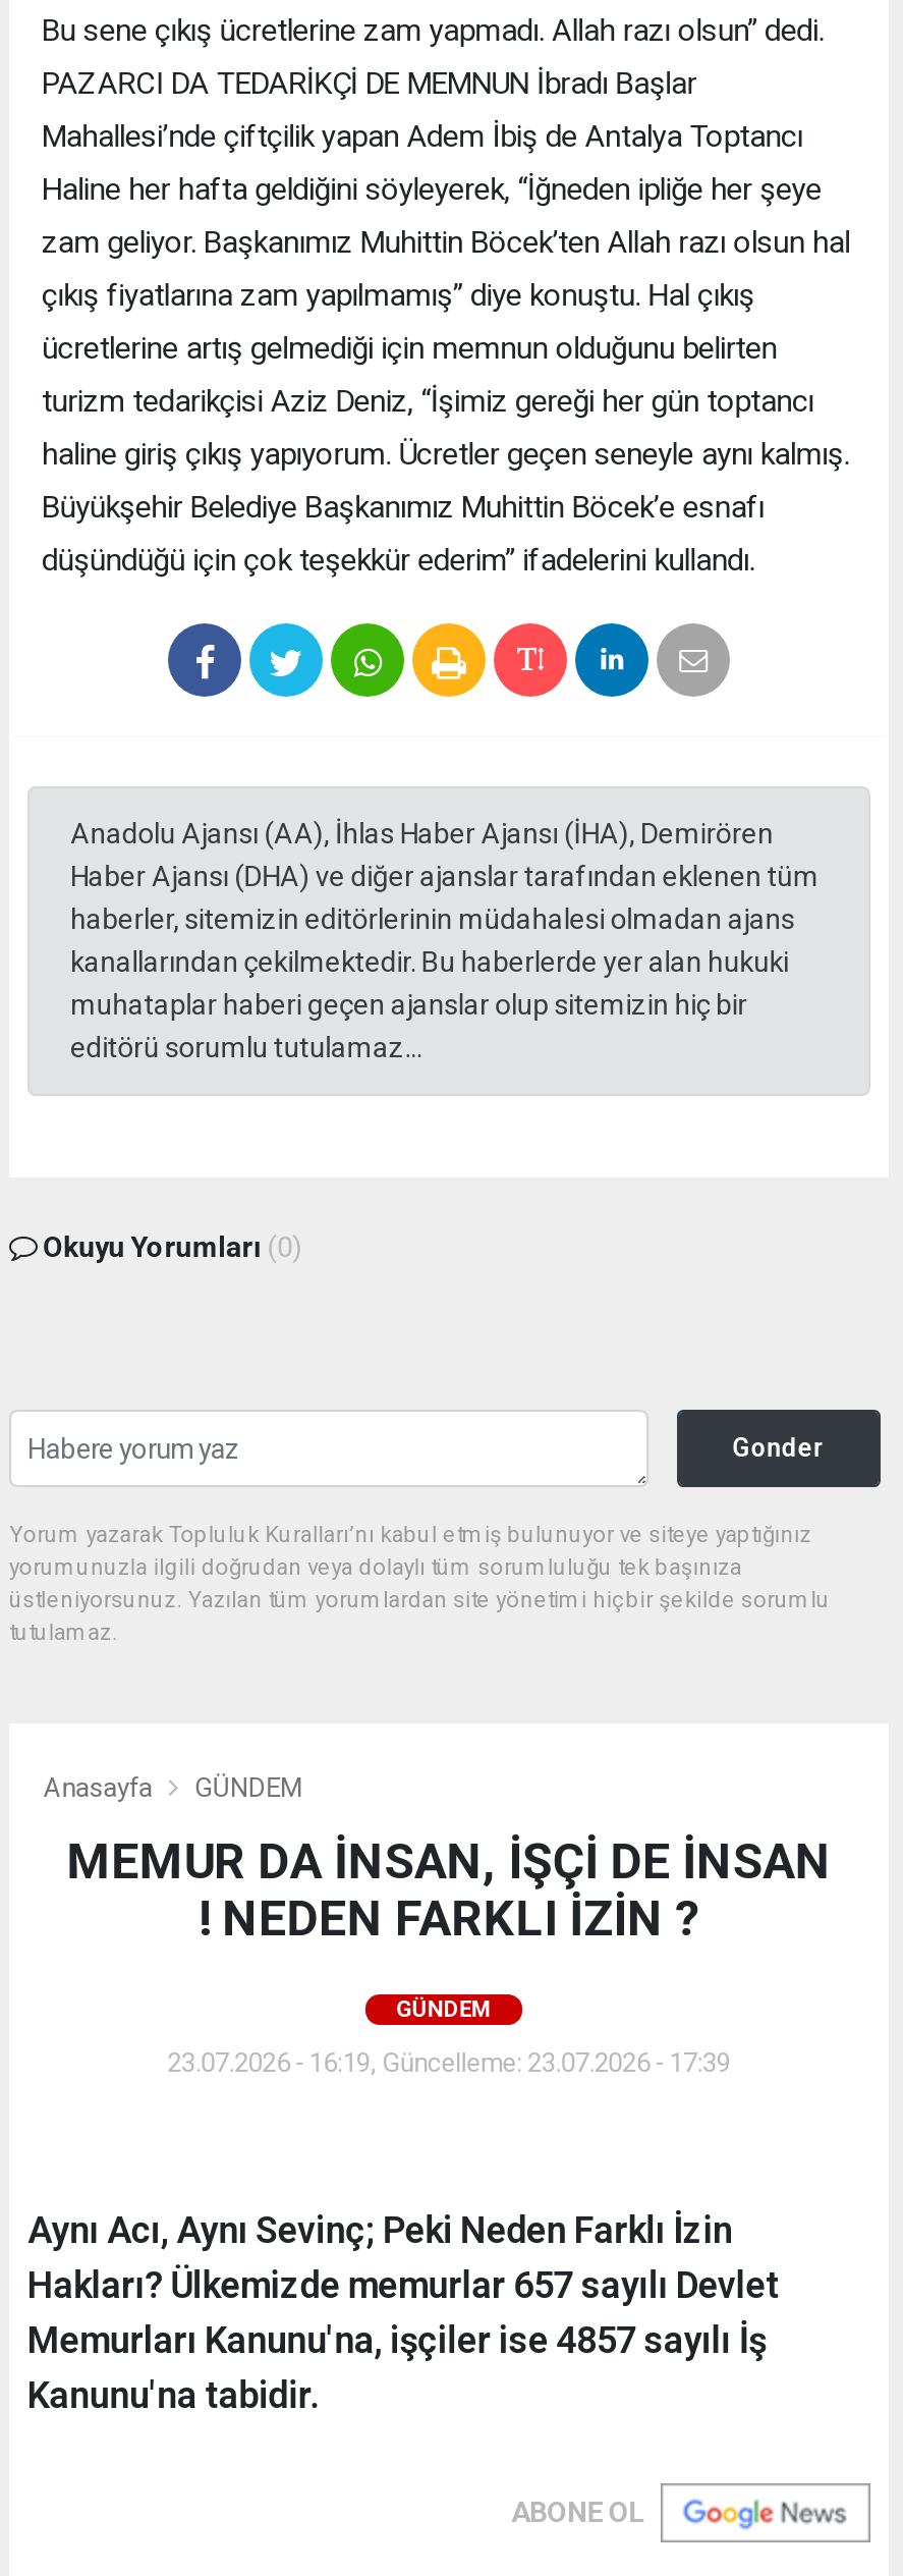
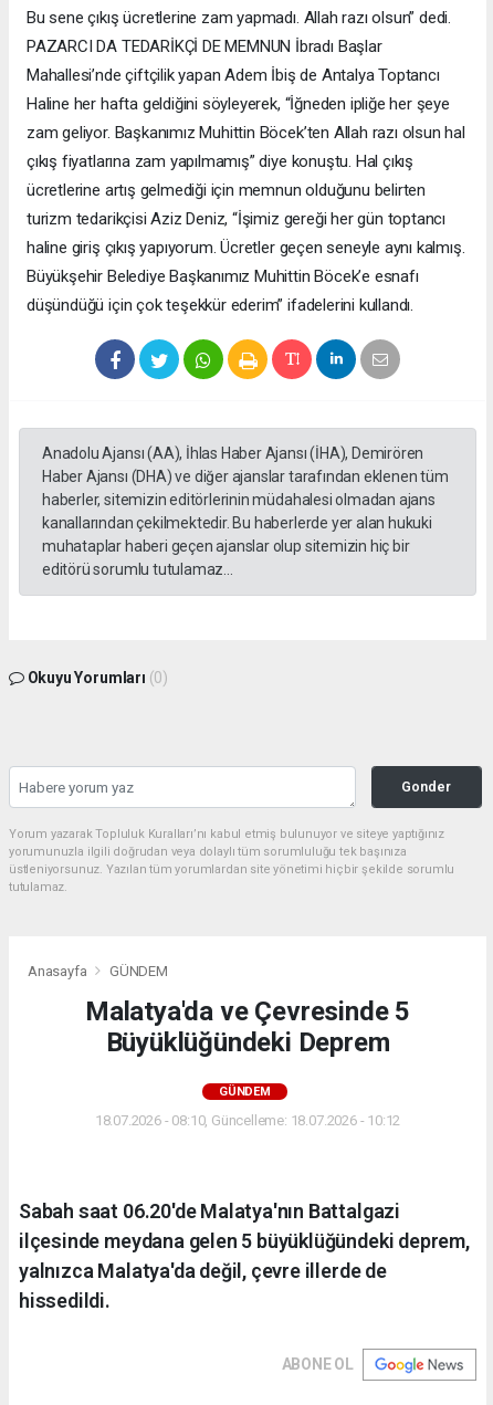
- MEMUR DA İNSAN, İŞÇİ DE İNSAN
- ! NEDEN FARKLI İZİN ?
+ Malatya'da ve Çevresinde 5
+ Büyüklüğündeki Deprem

- 23.07.2026 - 16:19, Güncelleme: 23.07.2026 - 17:39
+ 18.07.2026 - 08:10, Güncelleme: 18.07.2026 - 10:12

- Aynı Acı, Aynı Sevinç; Peki Neden Farklı İzin
- Hakları? Ülkemizde memurlar 657 sayılı Devlet
- Memurları Kanunu'na, işçiler ise 4857 sayılı İş
- Kanunu'na tabidir.
+ Sabah saat 06.20'de Malatya'nın Battalgazi
+ ilçesinde meydana gelen 5 büyüklüğündeki deprem,
+ yalnızca Malatya'da değil, çevre illerde de
+ hissedildi.
